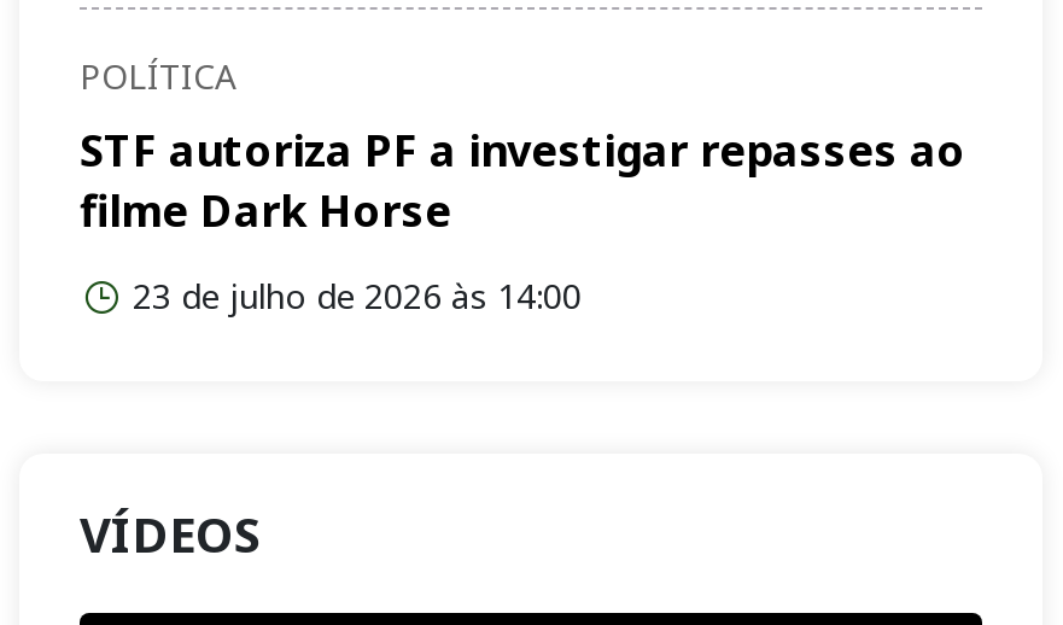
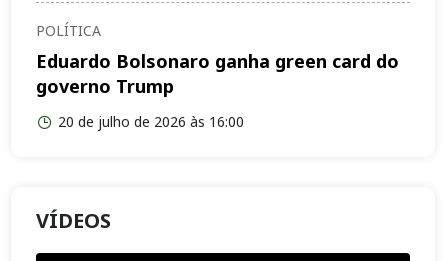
- STF autoriza PF a investigar repasses ao
- filme Dark Horse
+ Eduardo Bolsonaro ganha green card do
+ governo Trump

- 23 de julho de 2026 às 14:00
+ 20 de julho de 2026 às 16:00
